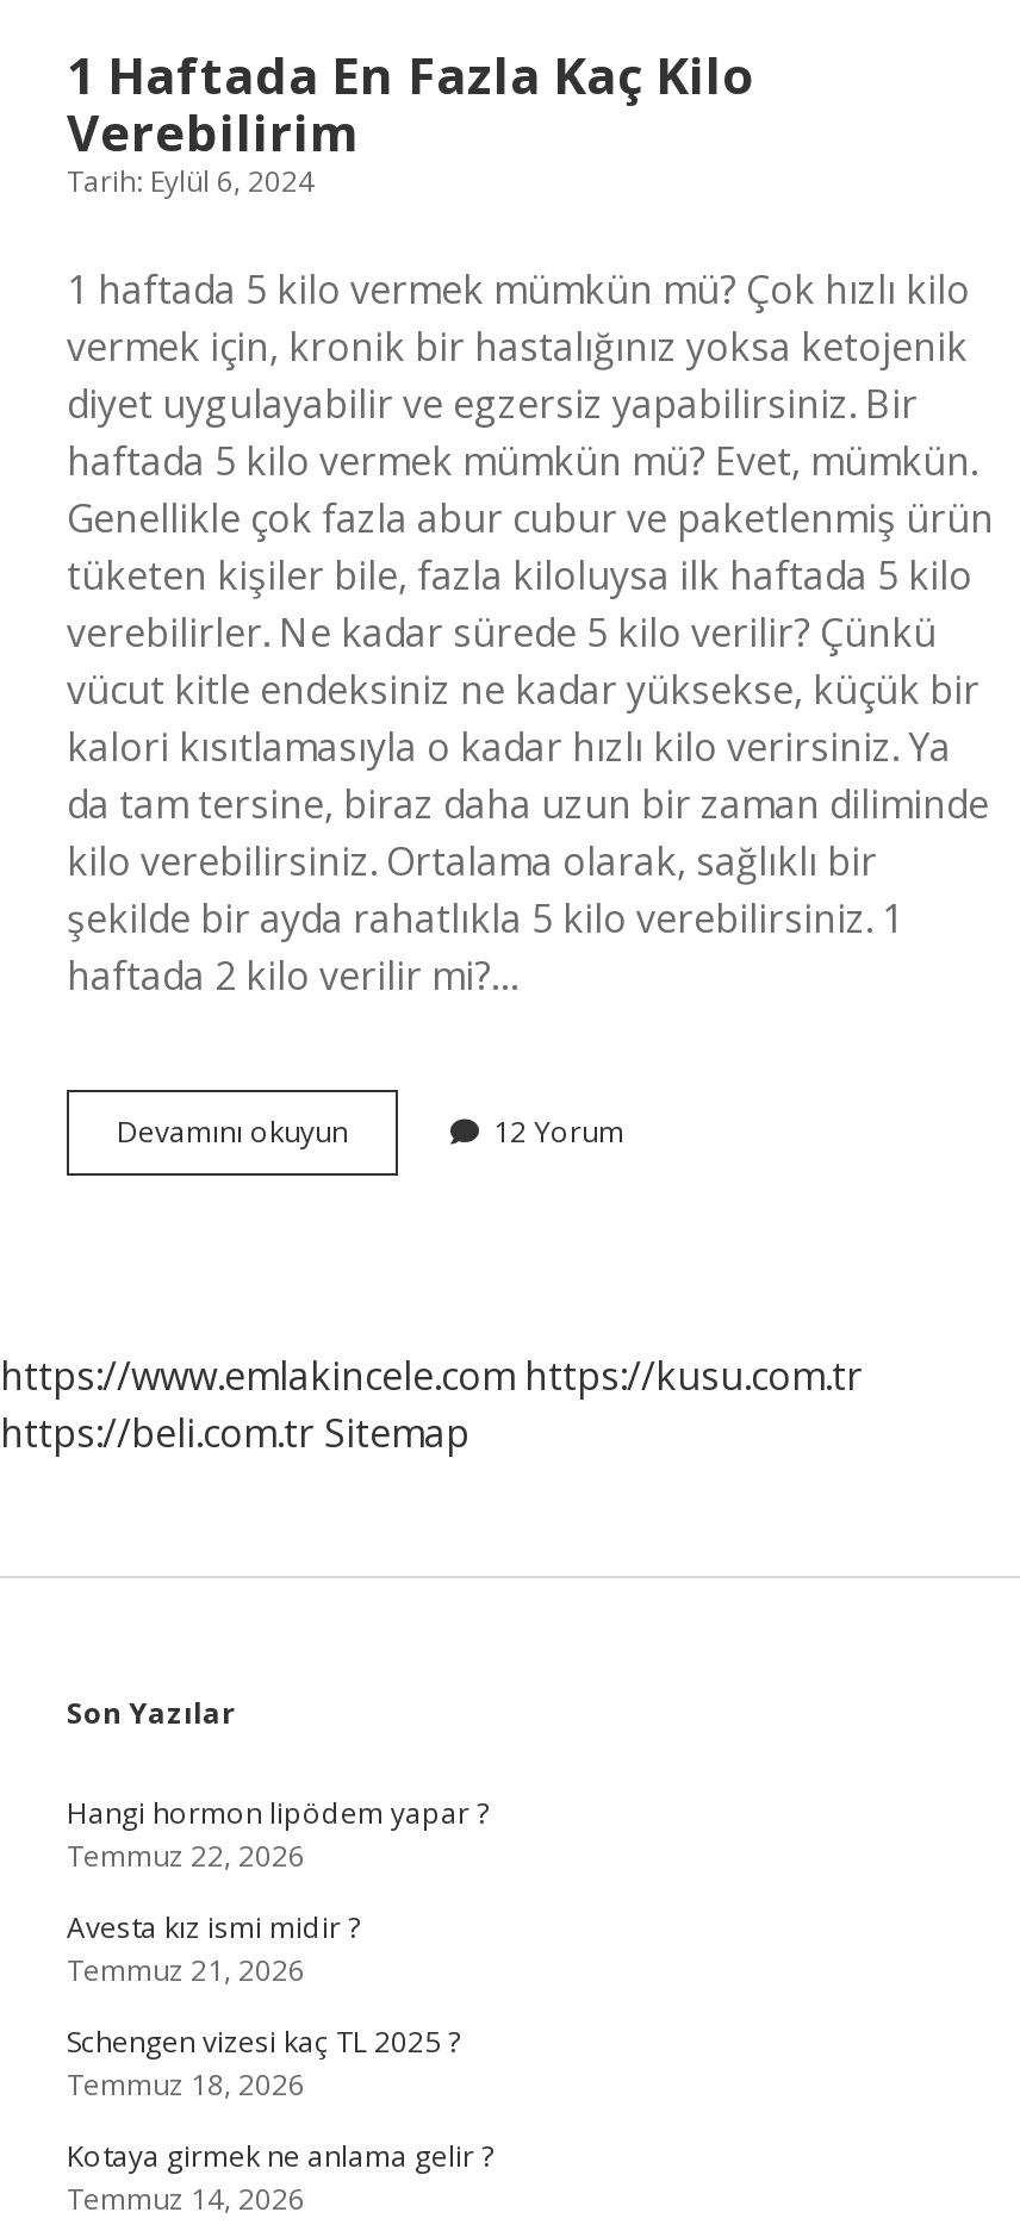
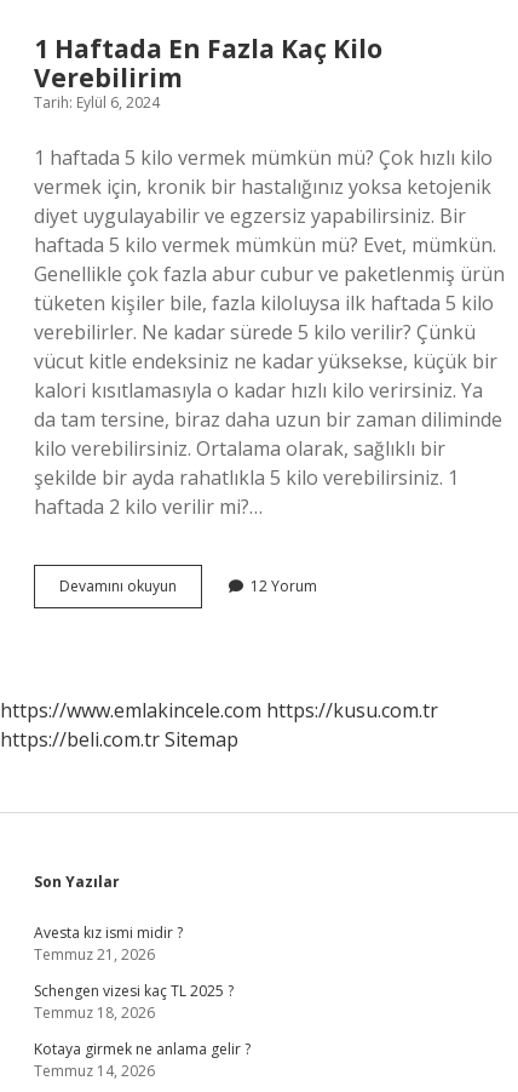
- Hangi hormon lipödem yapar ?
- Temmuz 22, 2026
